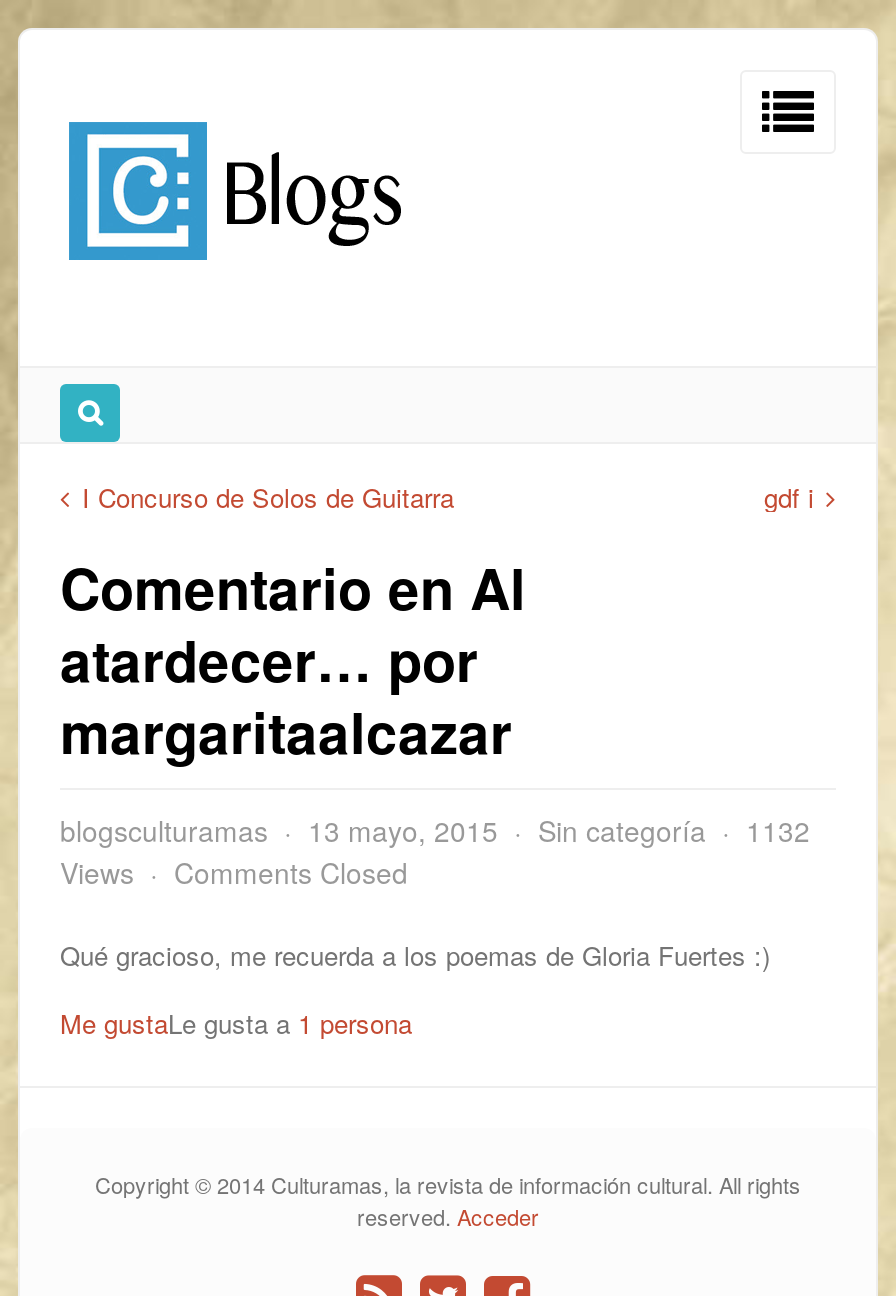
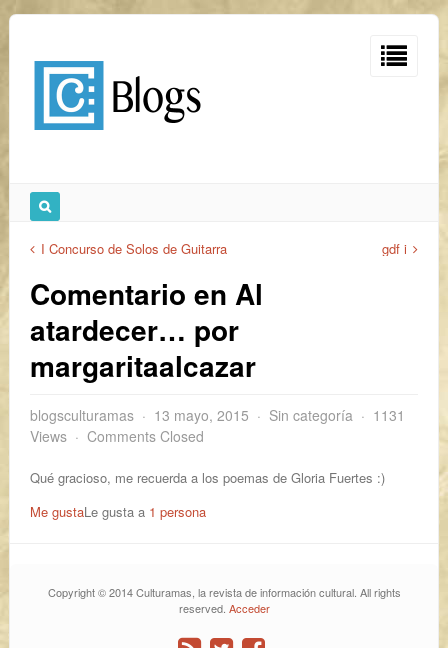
- blogsculturamas 13 mayo, 2015 Sin categoría 1132
+ blogsculturamas 13 mayo, 2015 Sin categoría 1131
